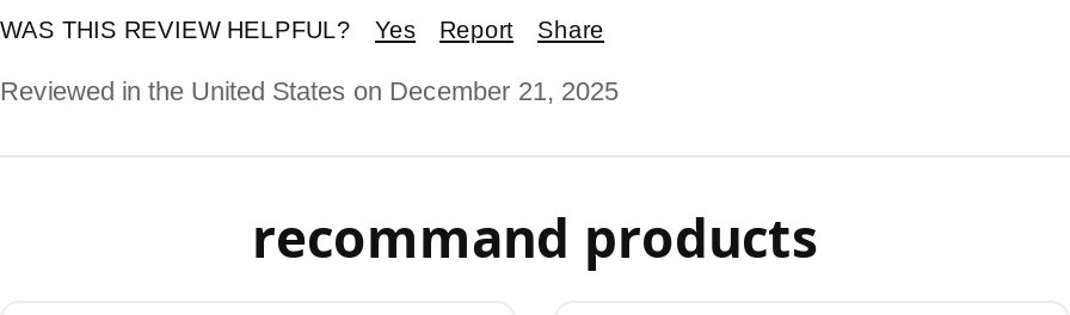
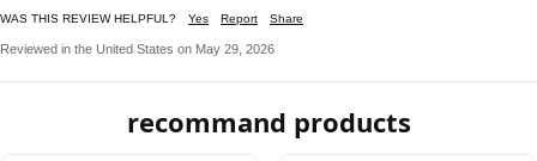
- Reviewed in the United States on December 21, 2025
+ Reviewed in the United States on May 29, 2026
